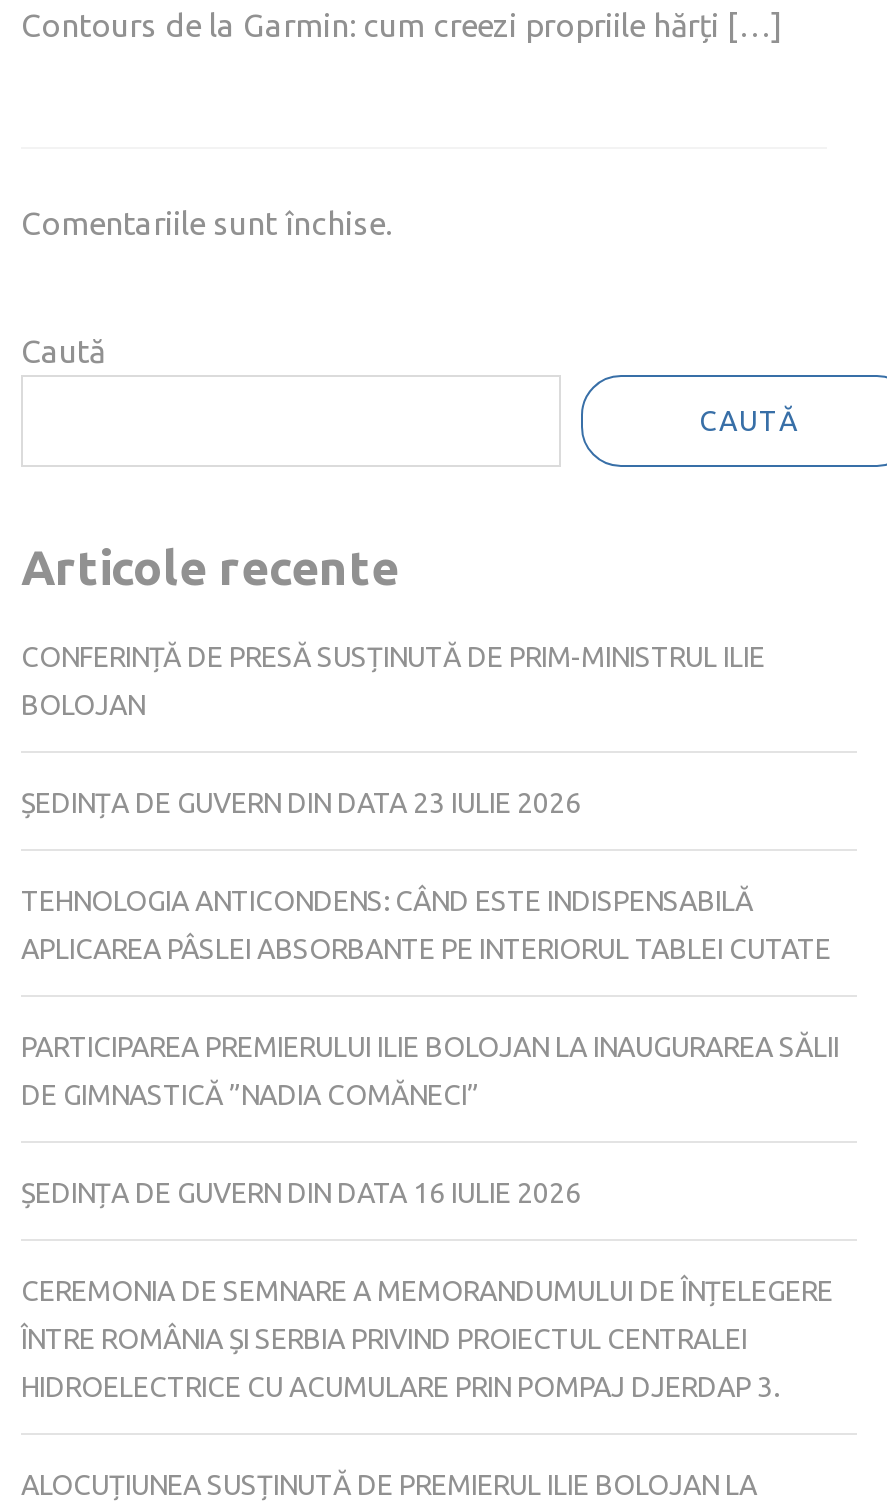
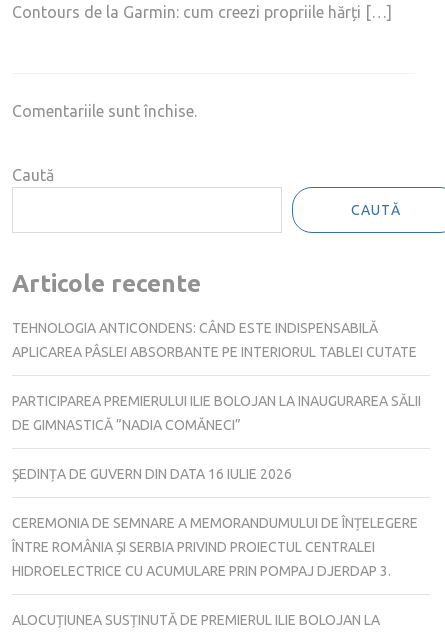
- CONFERINȚĂ DE PRESĂ SUSȚINUTĂ DE PRIM-MINISTRUL ILIE
- BOLOJAN
- ȘEDINȚA DE GUVERN DIN DATA 23 IULIE 2026
